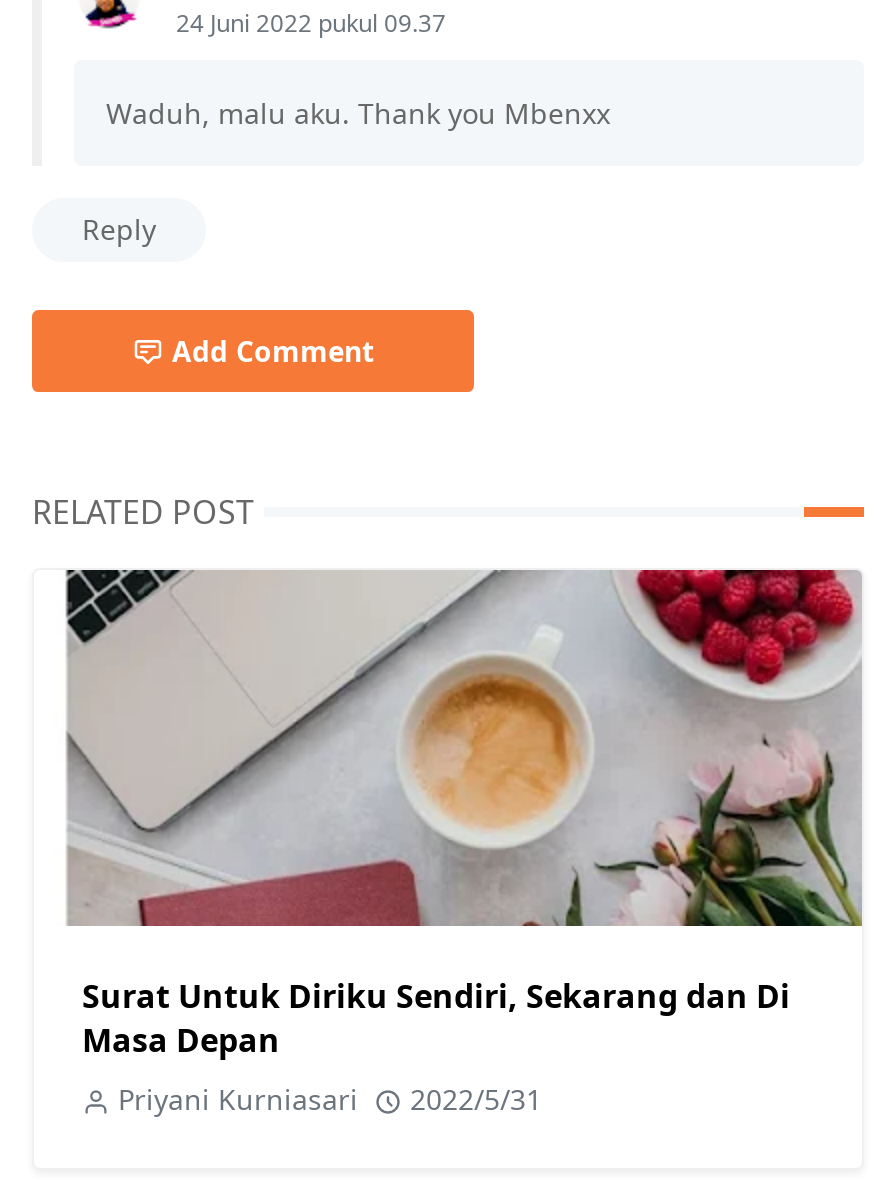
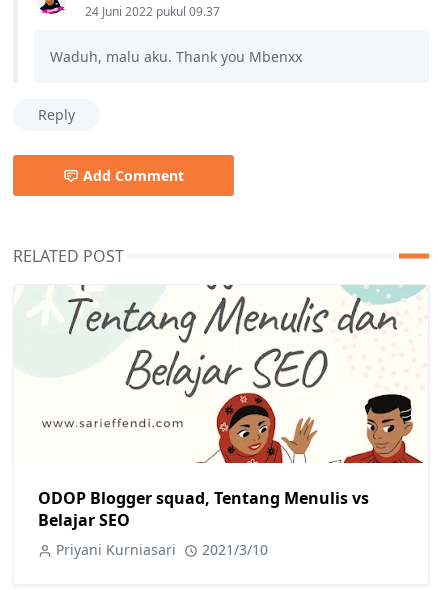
- [image]
- Surat Untuk Diriku Sendiri, Sekarang dan Di
- Masa Depan
+ [image]
+ ODOP Blogger squad, Tentang Menulis vs
+ Belajar SEO

- Priyani Kurniasari 2022/5/31
+ Priyani Kurniasari 2021/3/10
